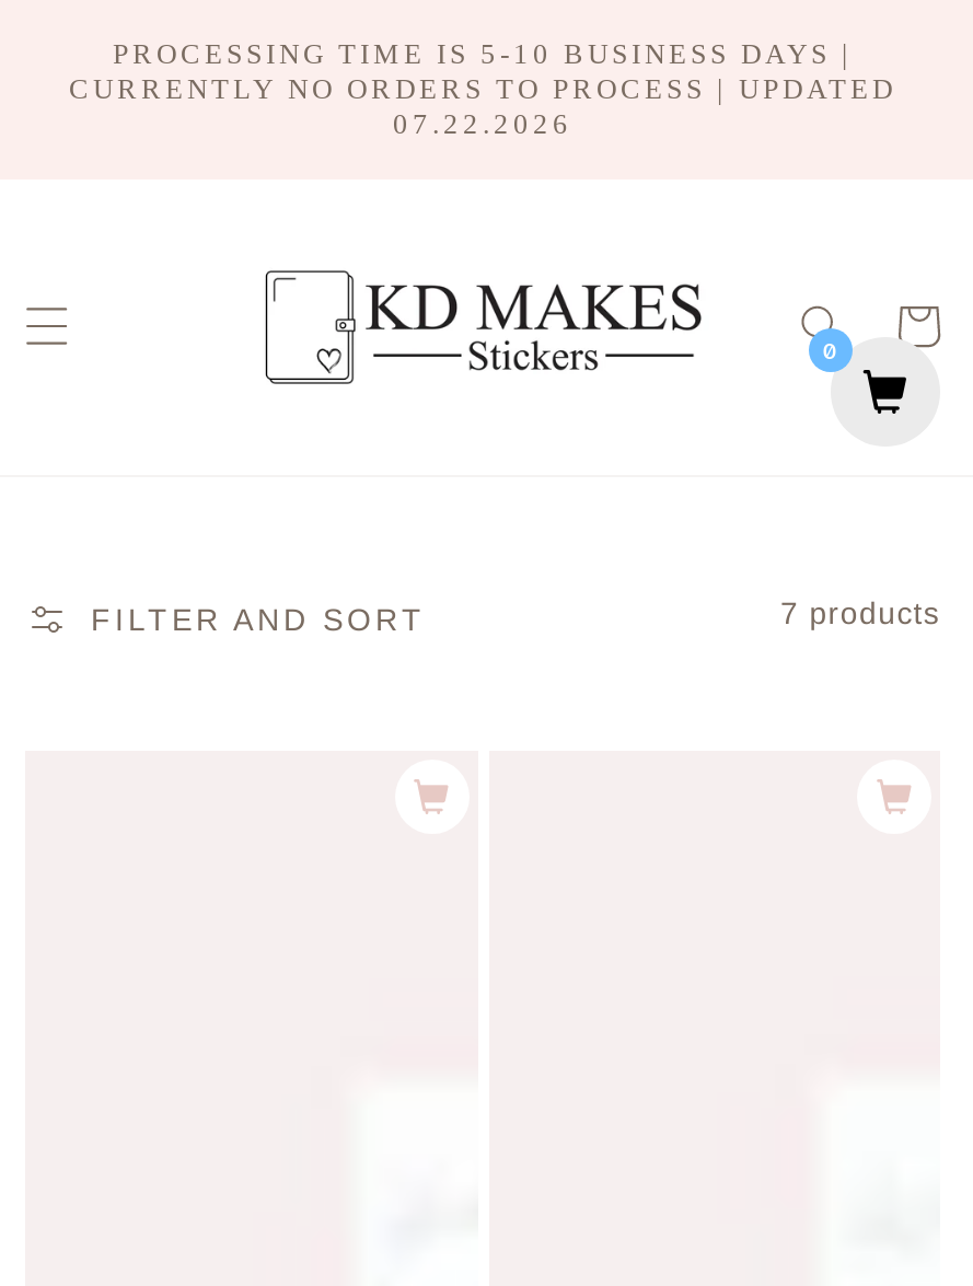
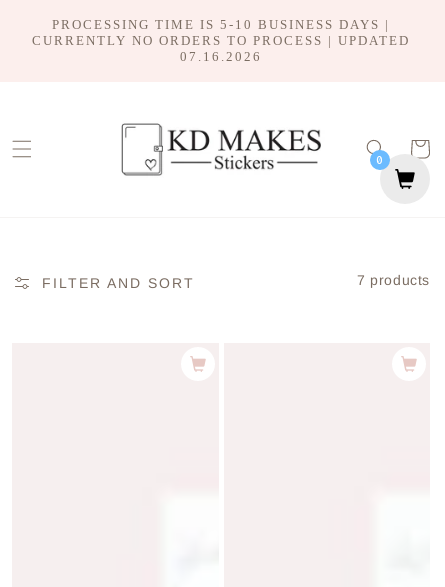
- 07.22.2026
+ 07.16.2026
